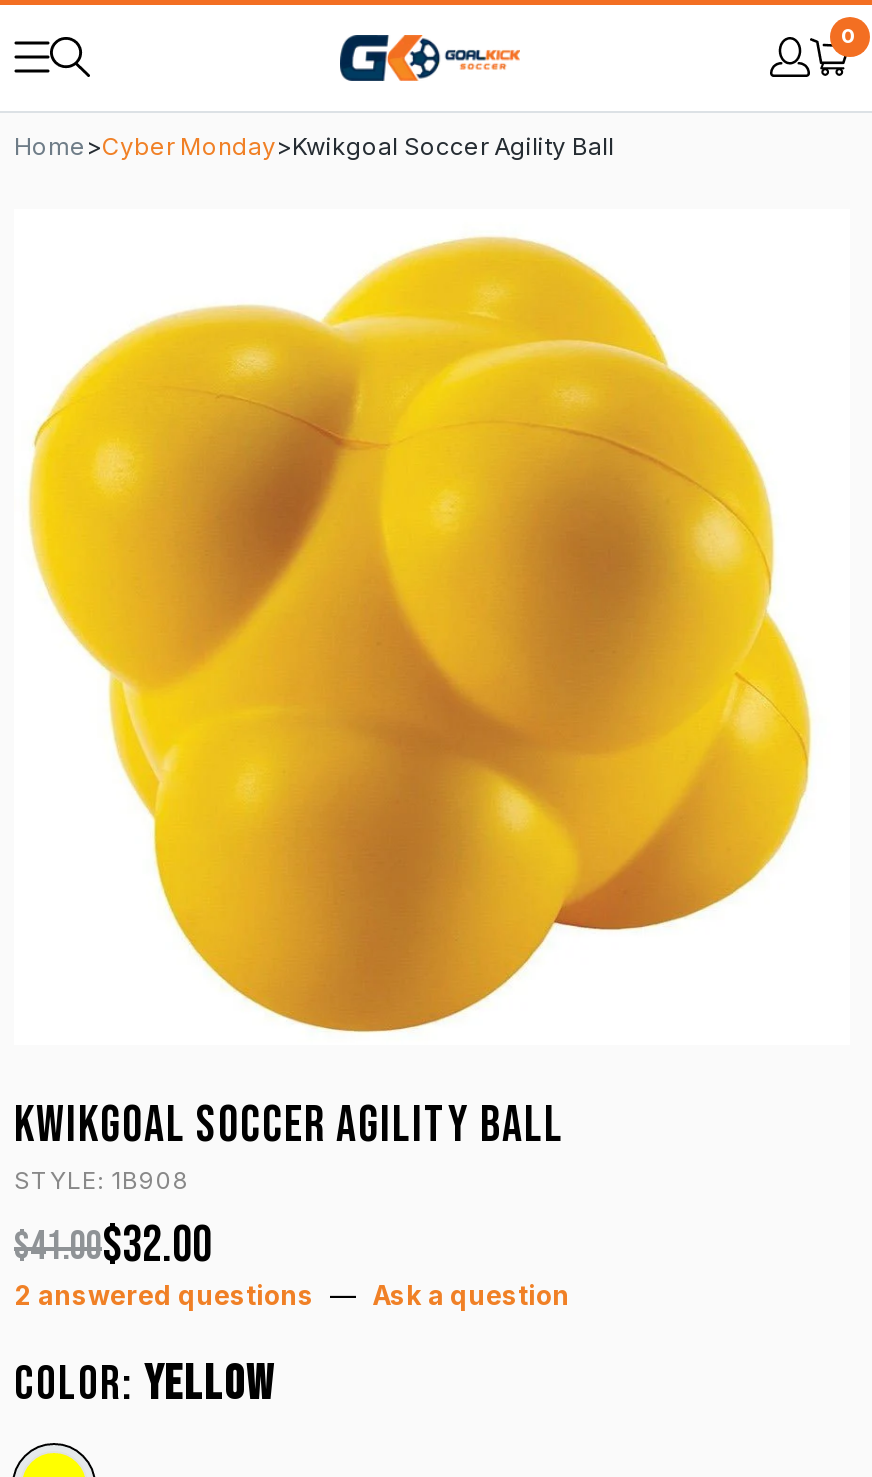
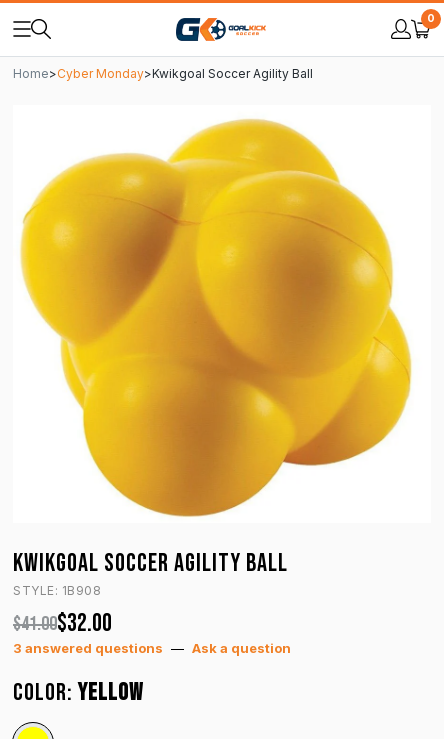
- 2 answered questions — Ask a question
+ 3 answered questions — Ask a question
